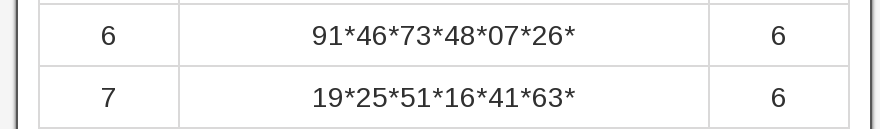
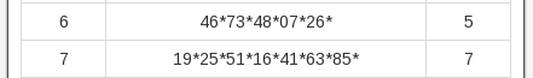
- 91*46*73*48*07*26*
+ 46*73*48*07*26*

- 6
+ 5

- 19*25*51*16*41*63*
+ 19*25*51*16*41*63*85*

- 6
+ 7
